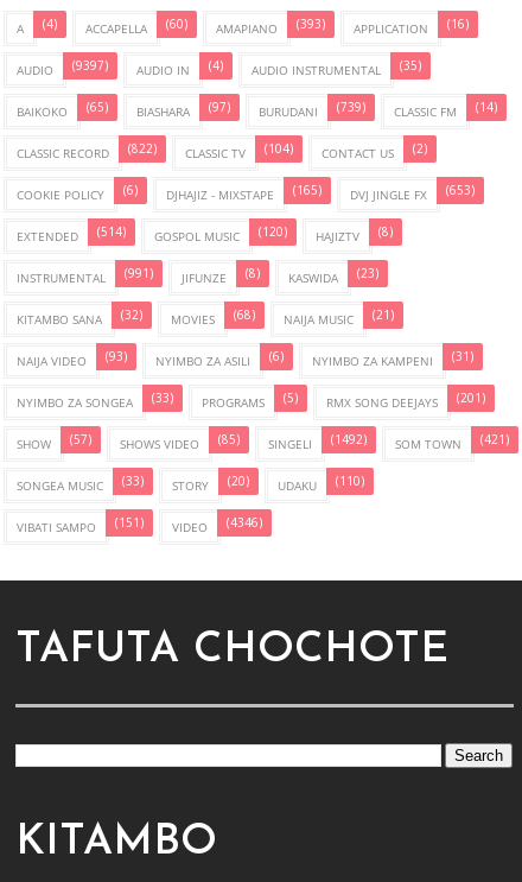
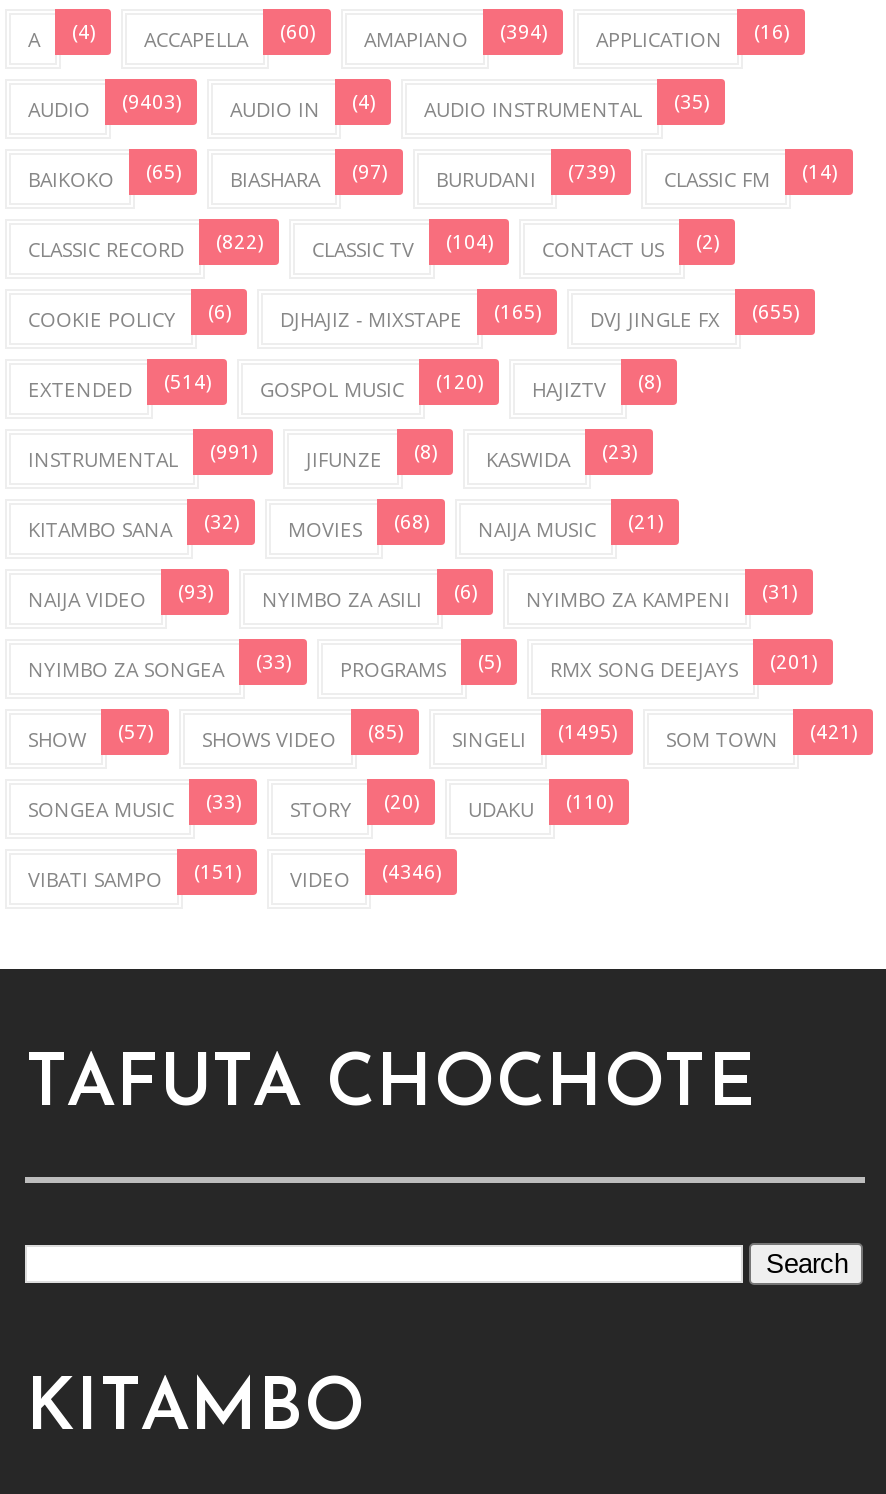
- AMAPIANO (393)
+ AMAPIANO (394)

- AUDIO (9397)
+ AUDIO (9403)

- DVJ JINGLE FX (653)
+ DVJ JINGLE FX (655)

- SINGELI (1492)
+ SINGELI (1495)
